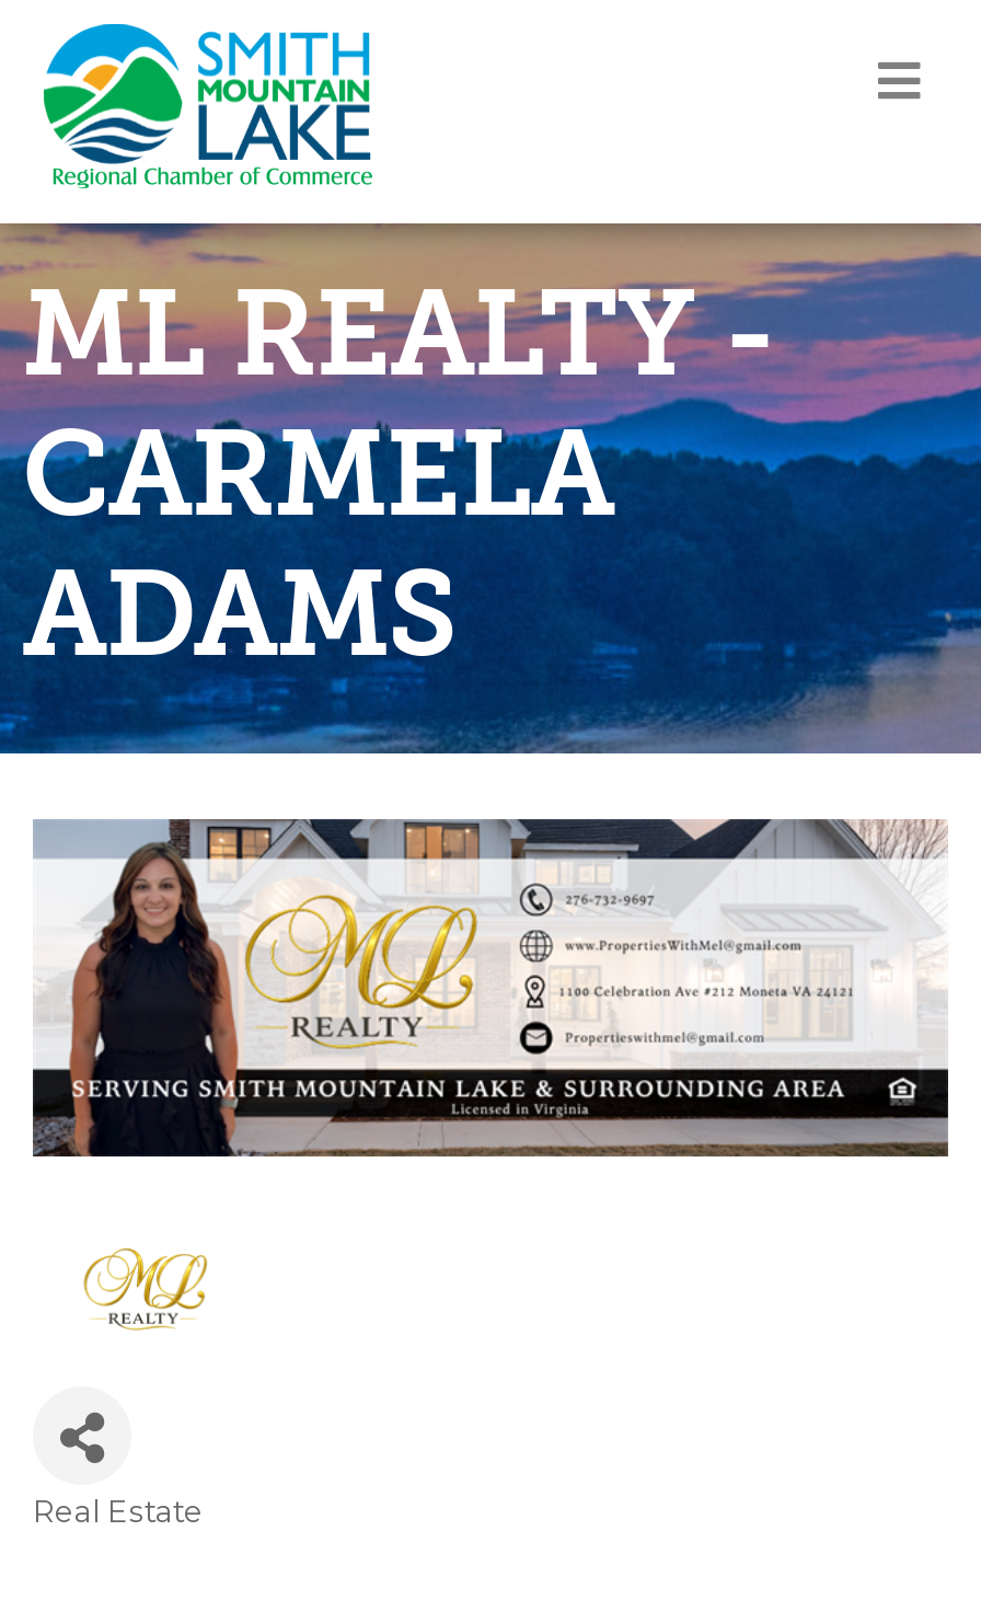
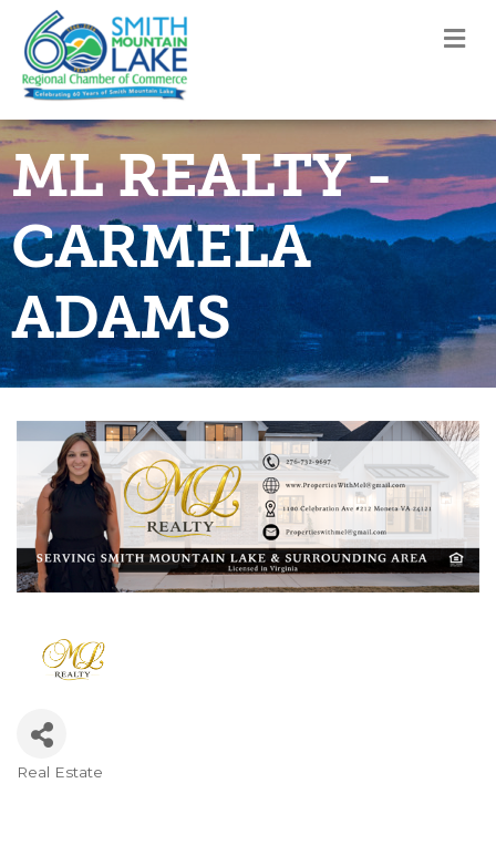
- [image]
+ [image]
